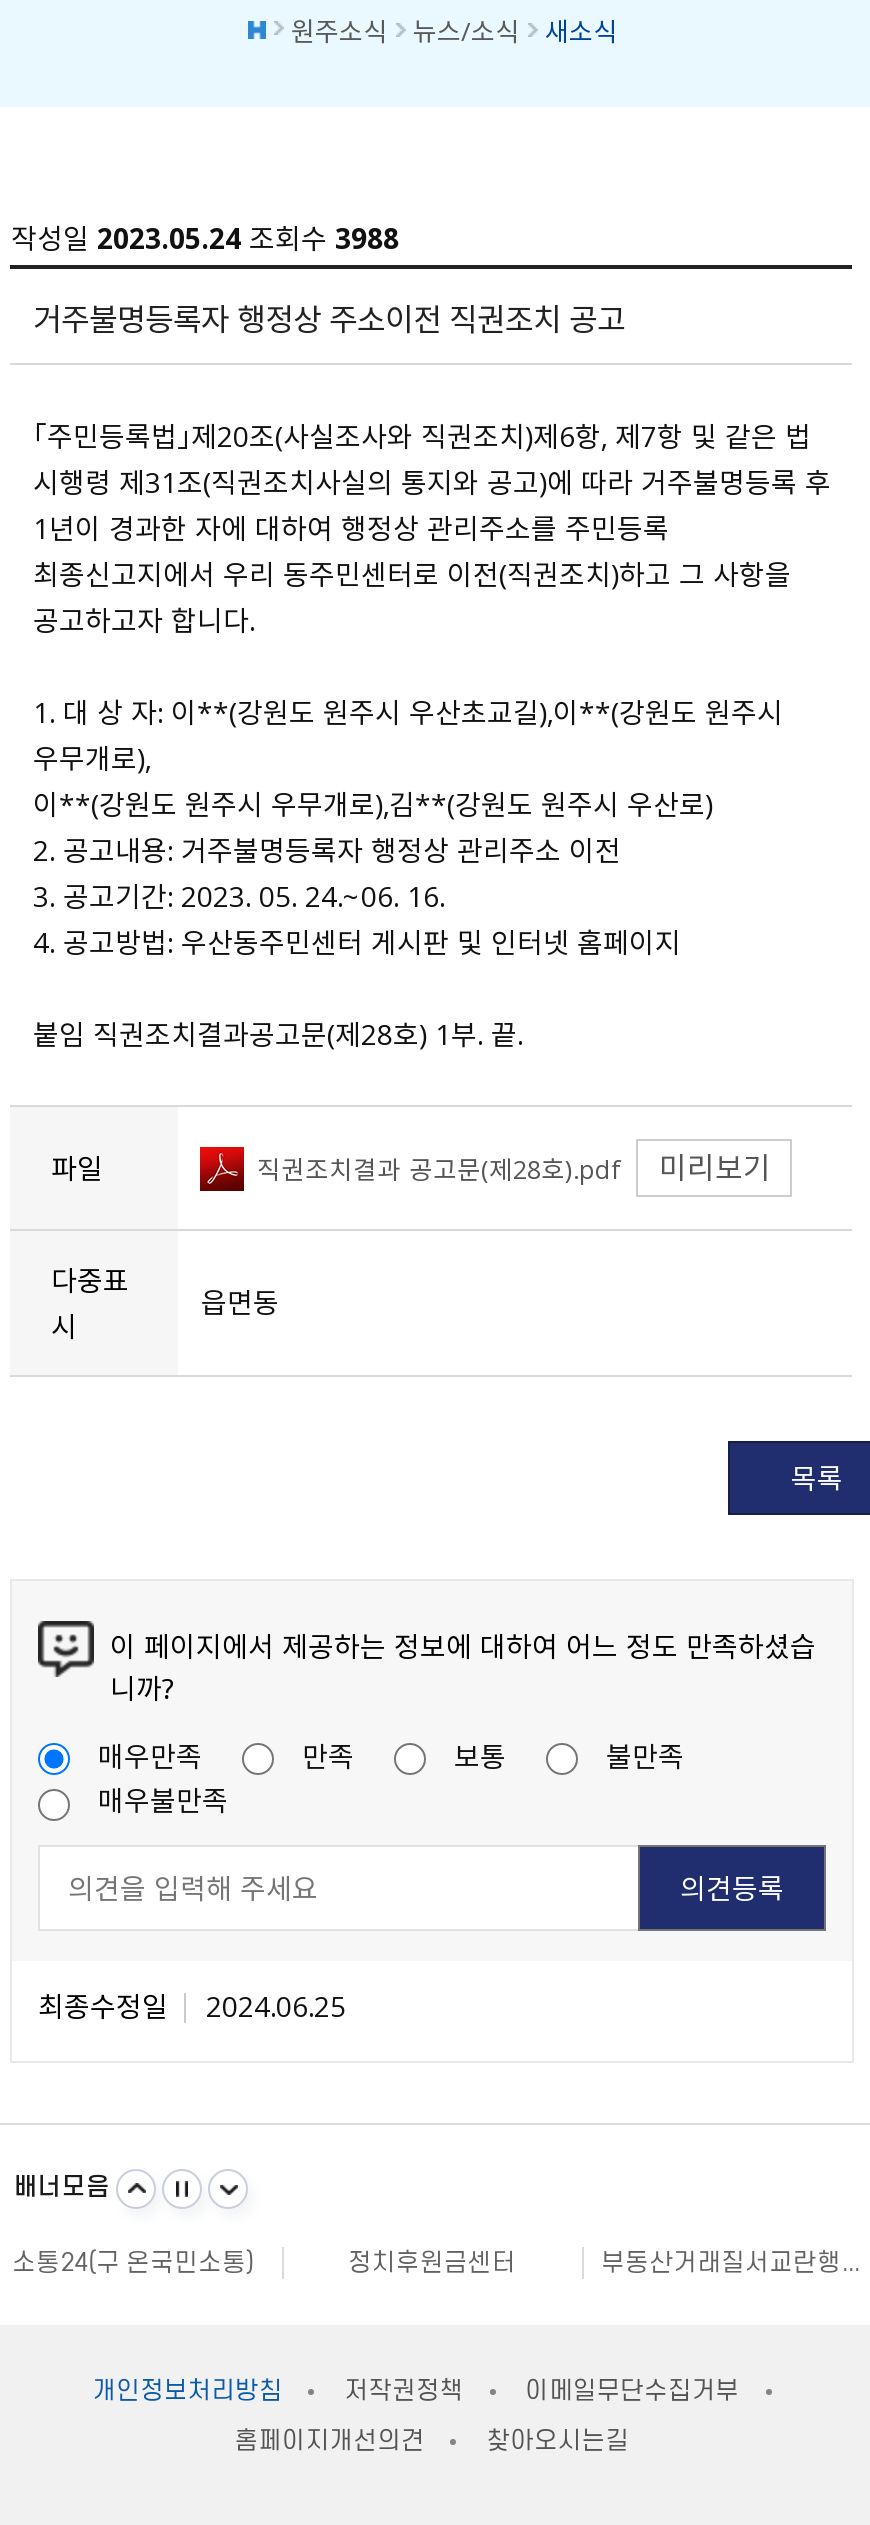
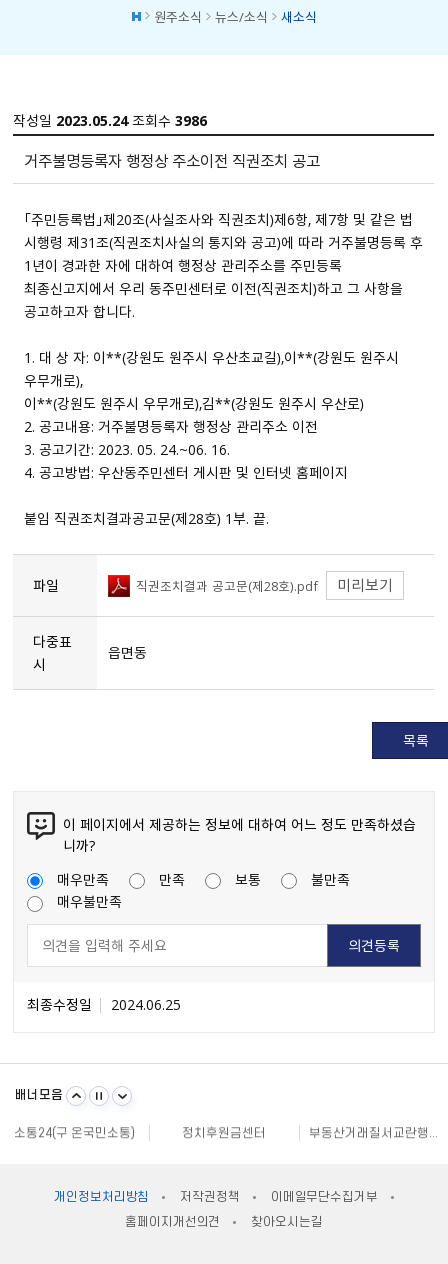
- 작성일 2023.05.24 조회수 3988
+ 작성일 2023.05.24 조회수 3986
